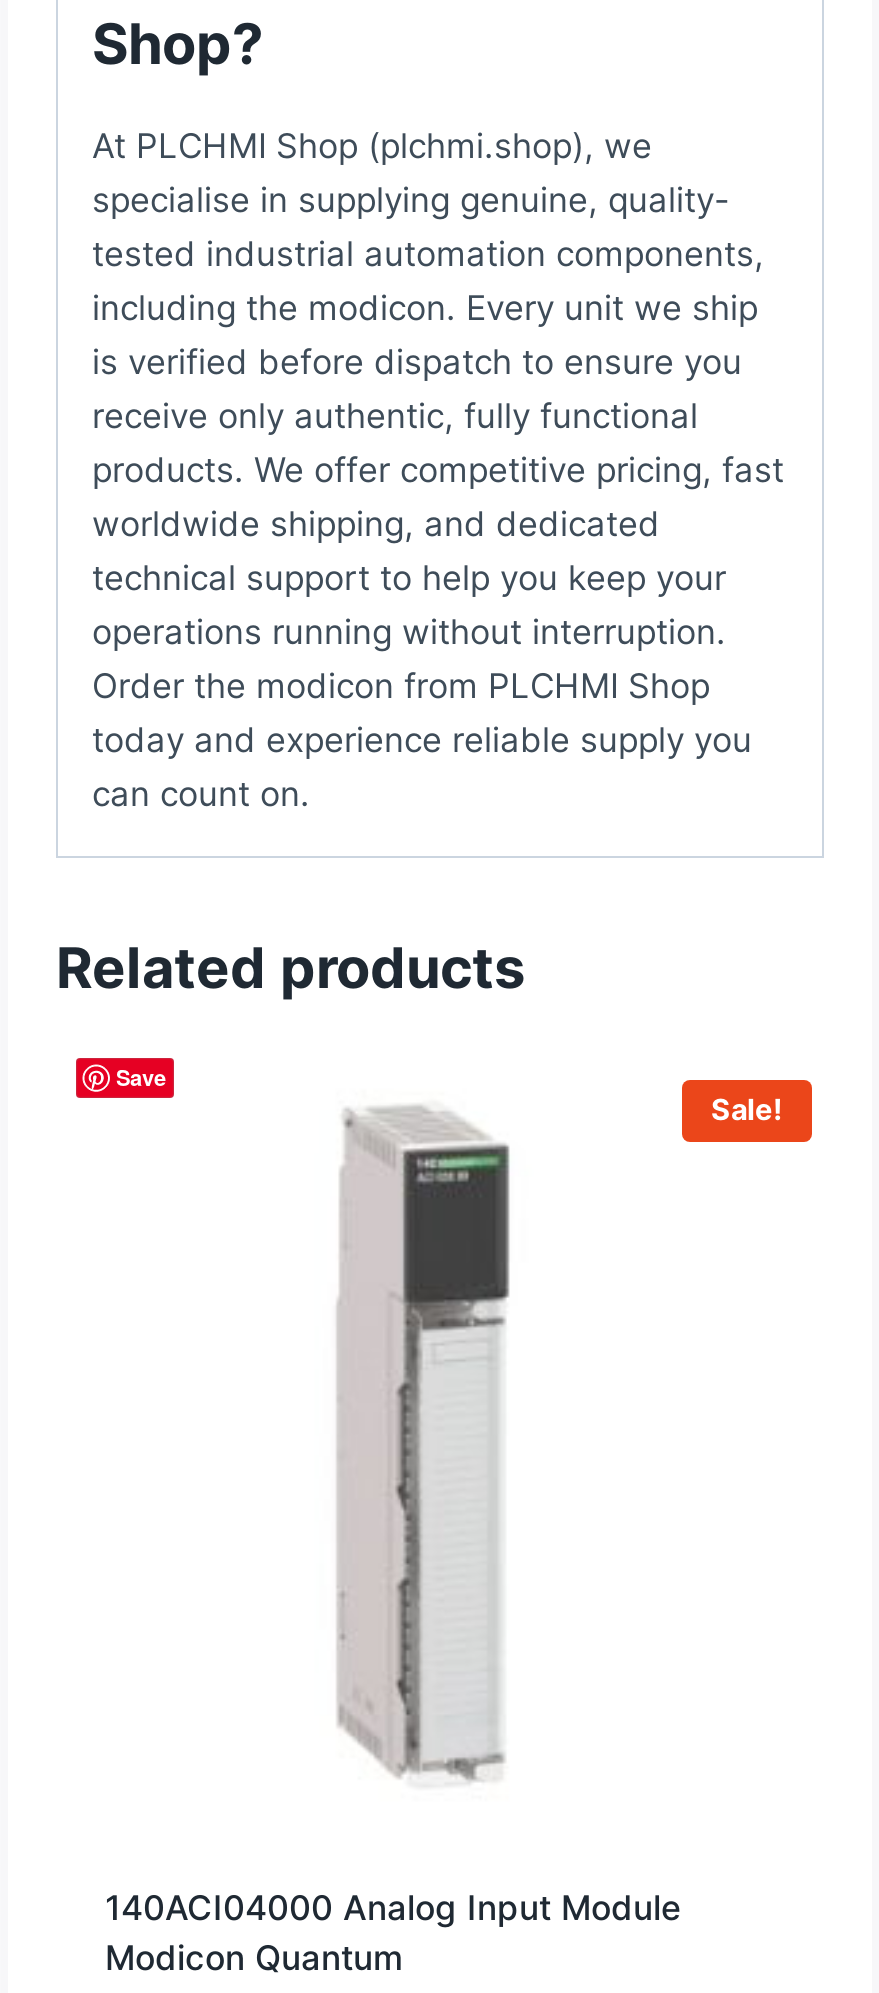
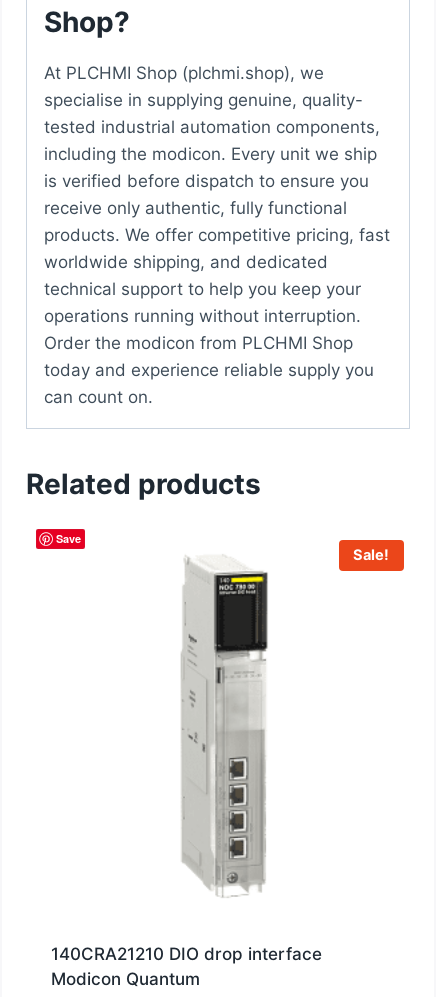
- [image]
+ [image]

- 140ACI04000 Analog Input Module
+ 140CRA21210 DIO drop interface
